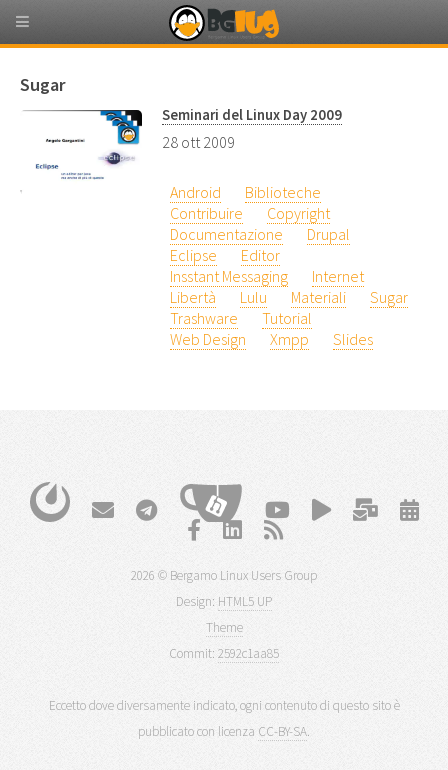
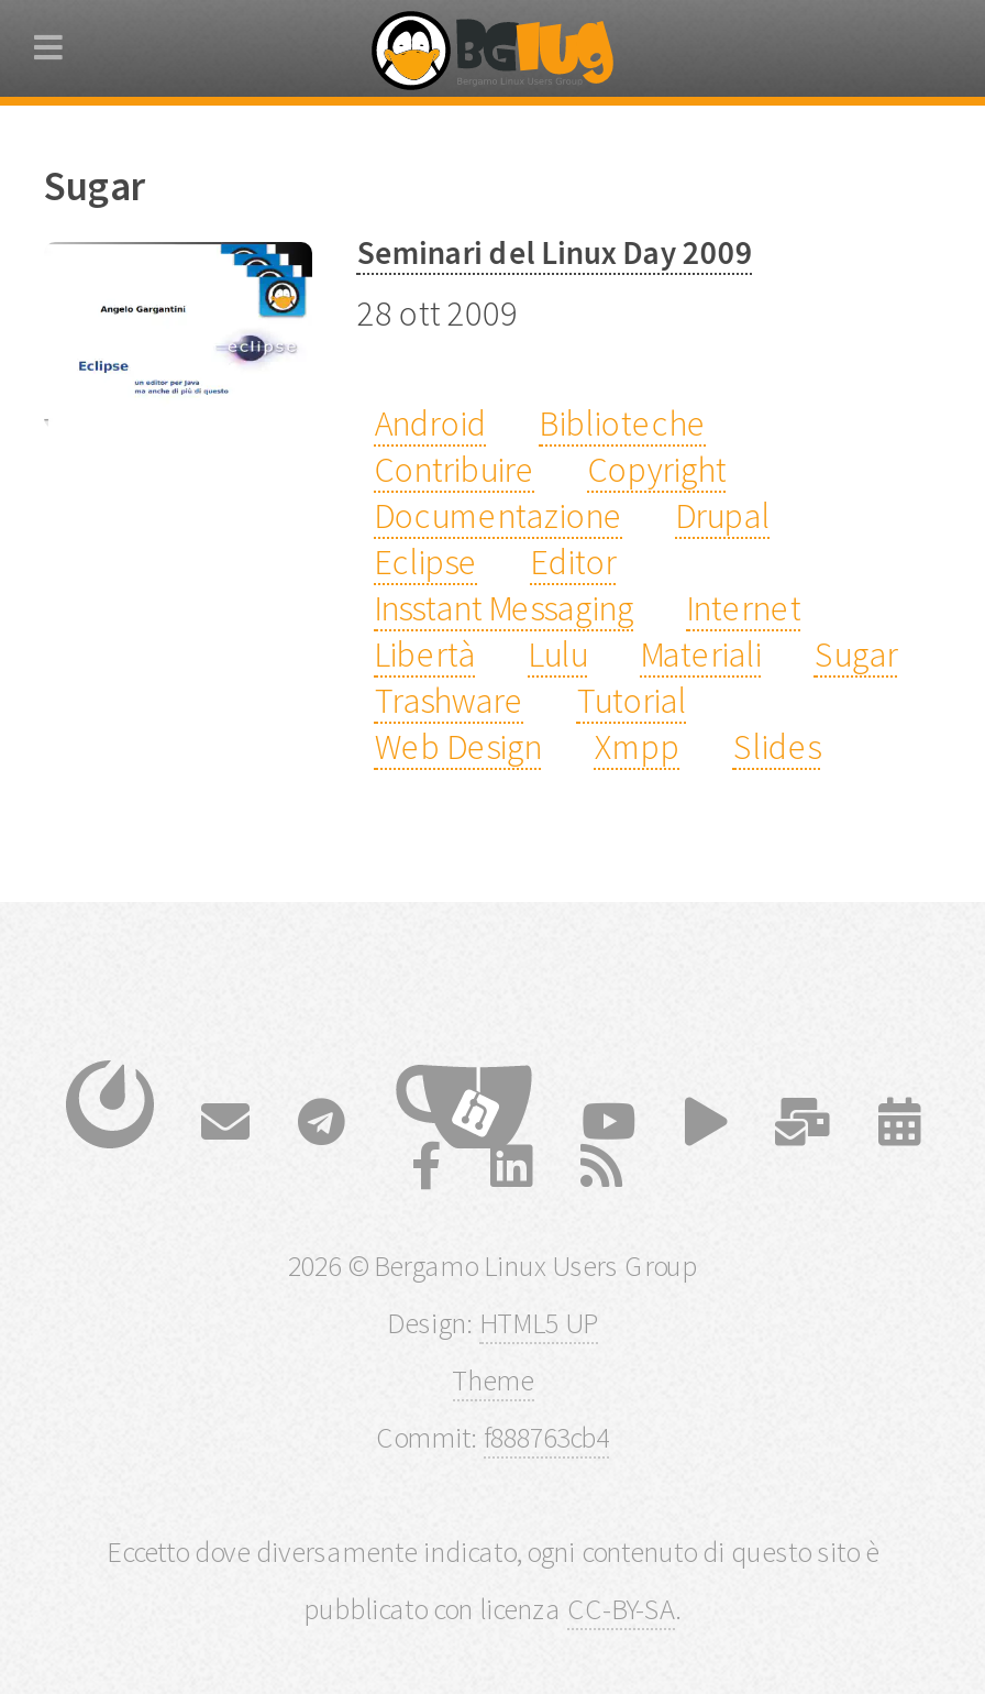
- Commit: 2592c1aa85
+ Commit: f888763cb4
